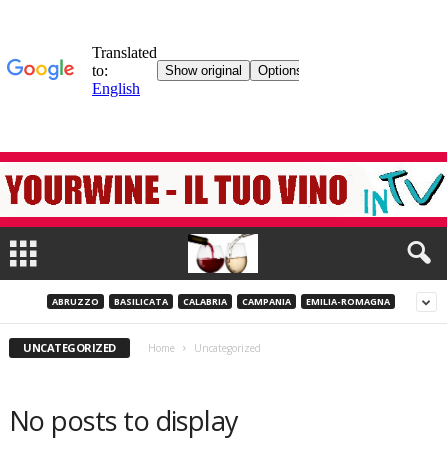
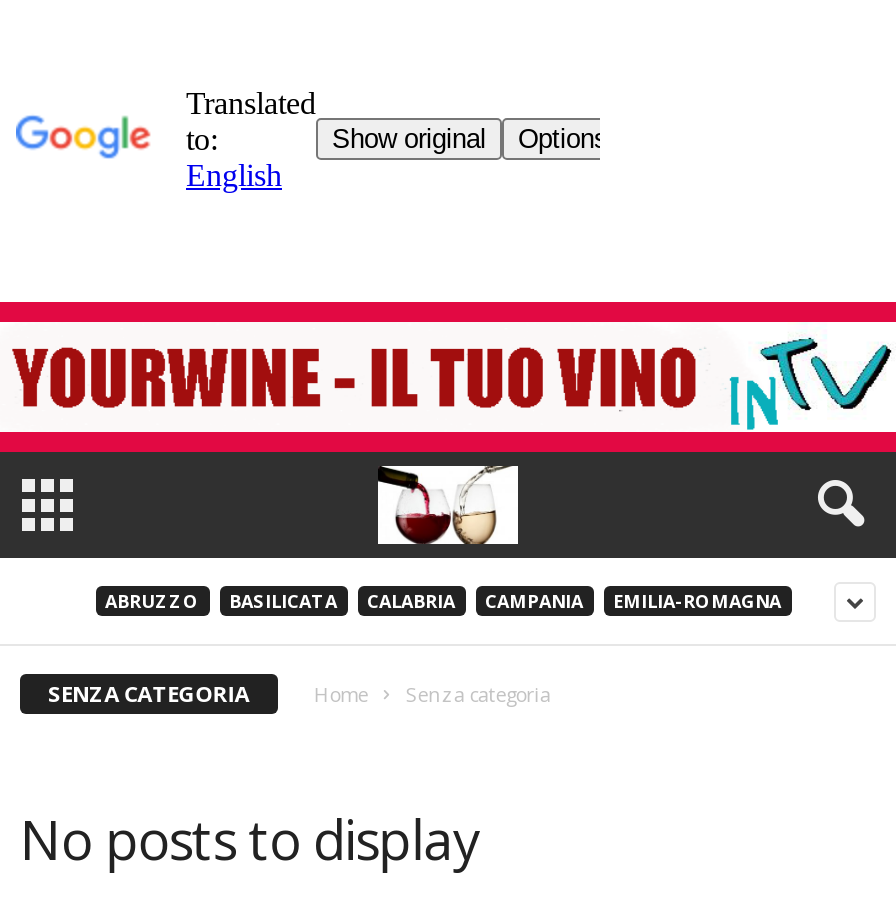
- UNCATEGORIZED
+ SENZA CATEGORIA

- Uncategorized
+ Senza categoria
